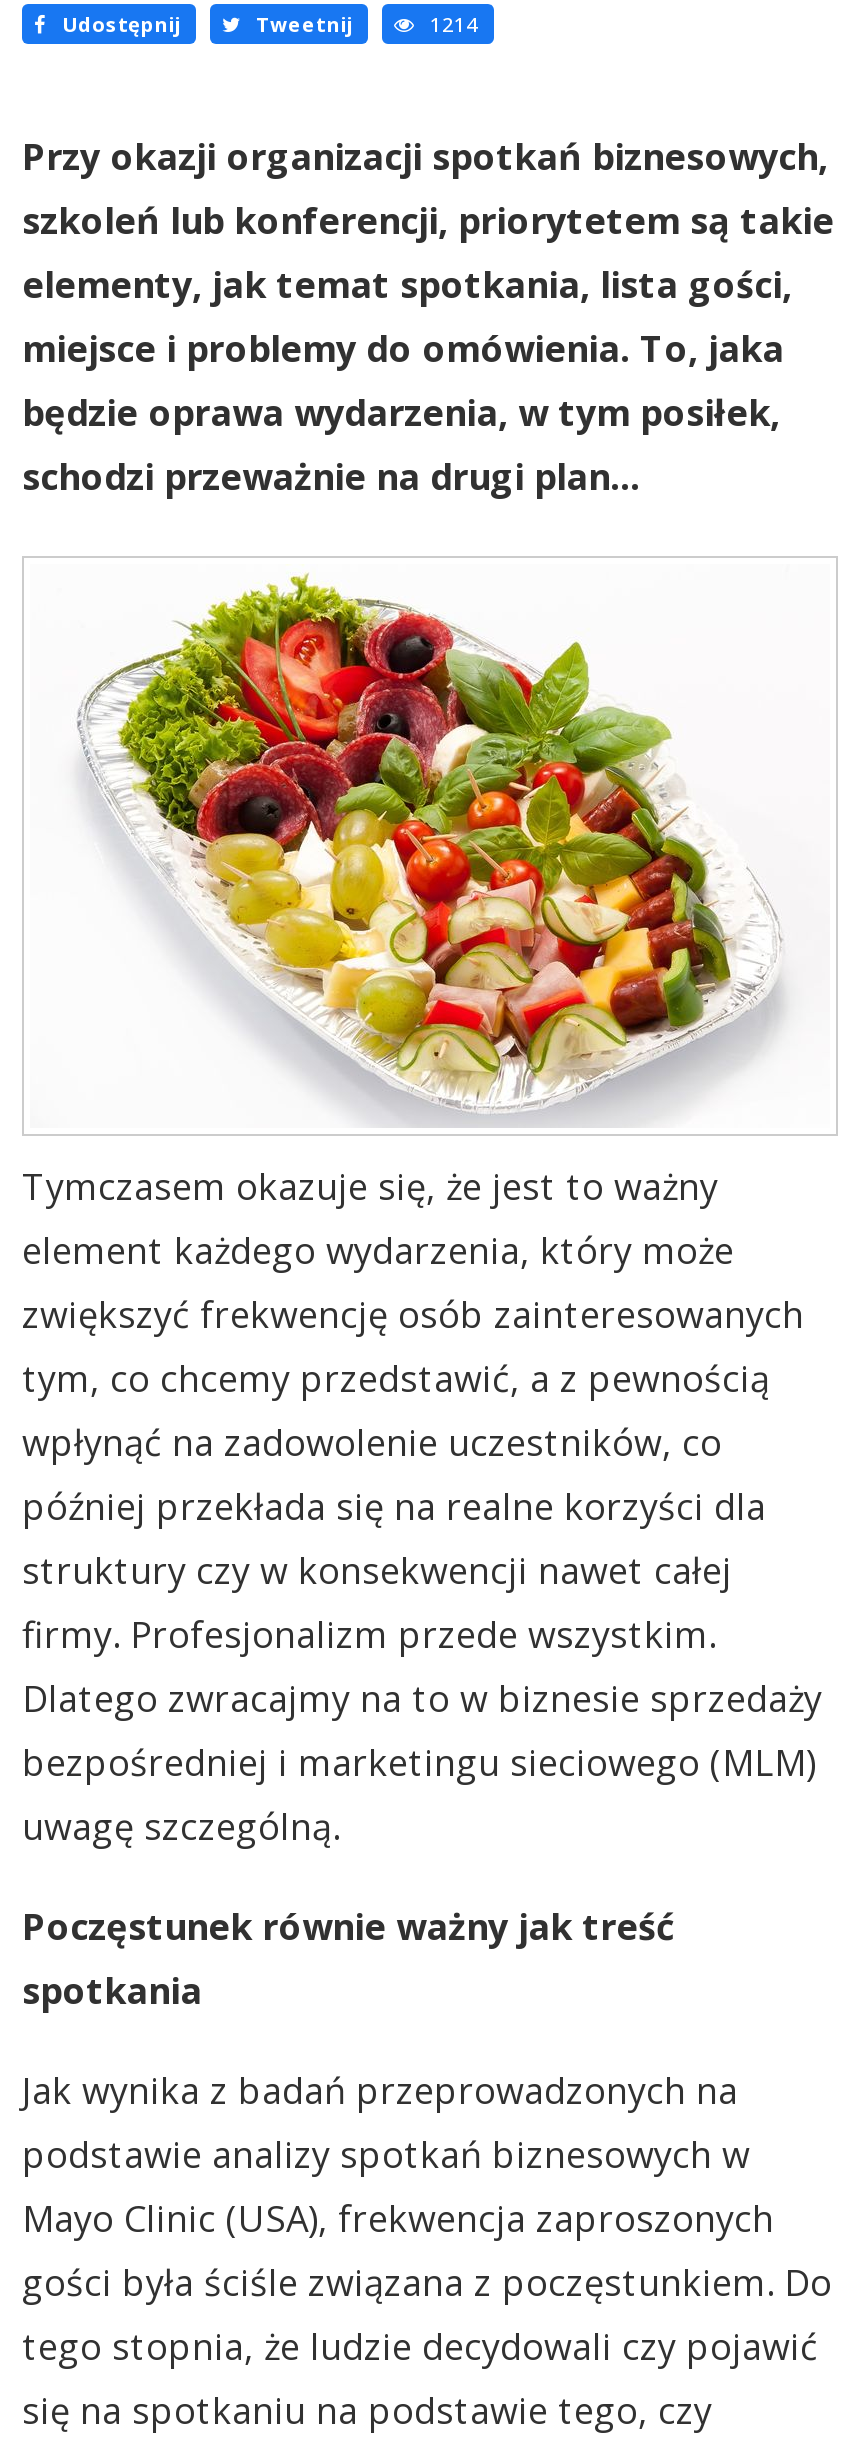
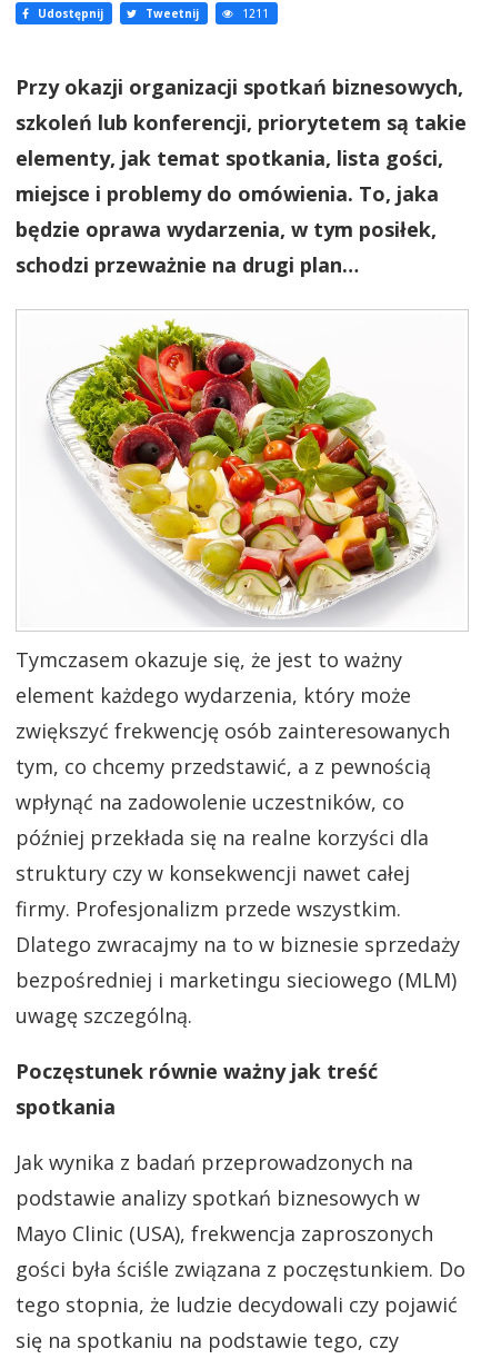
- 1214
+ 1211
